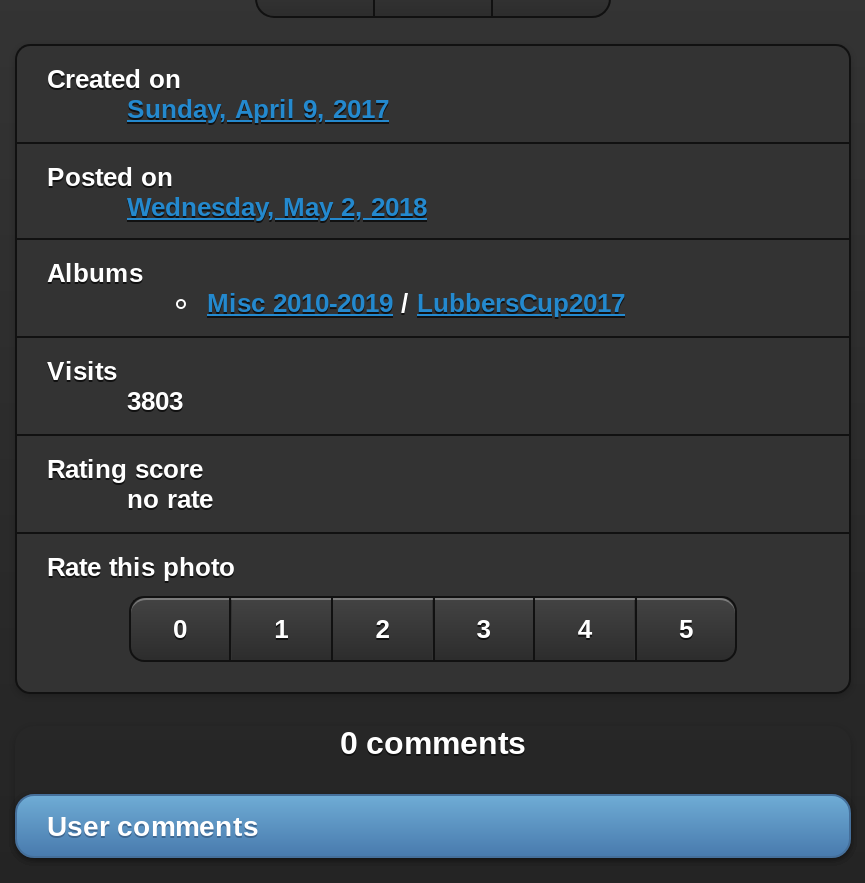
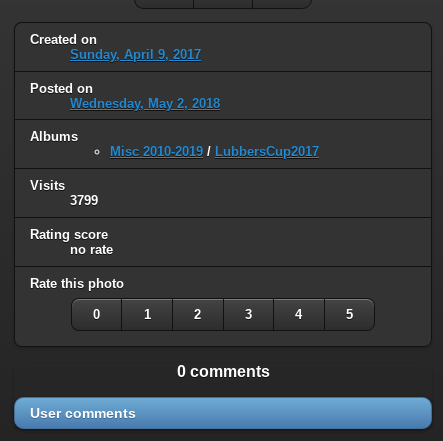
- 3803
+ 3799
